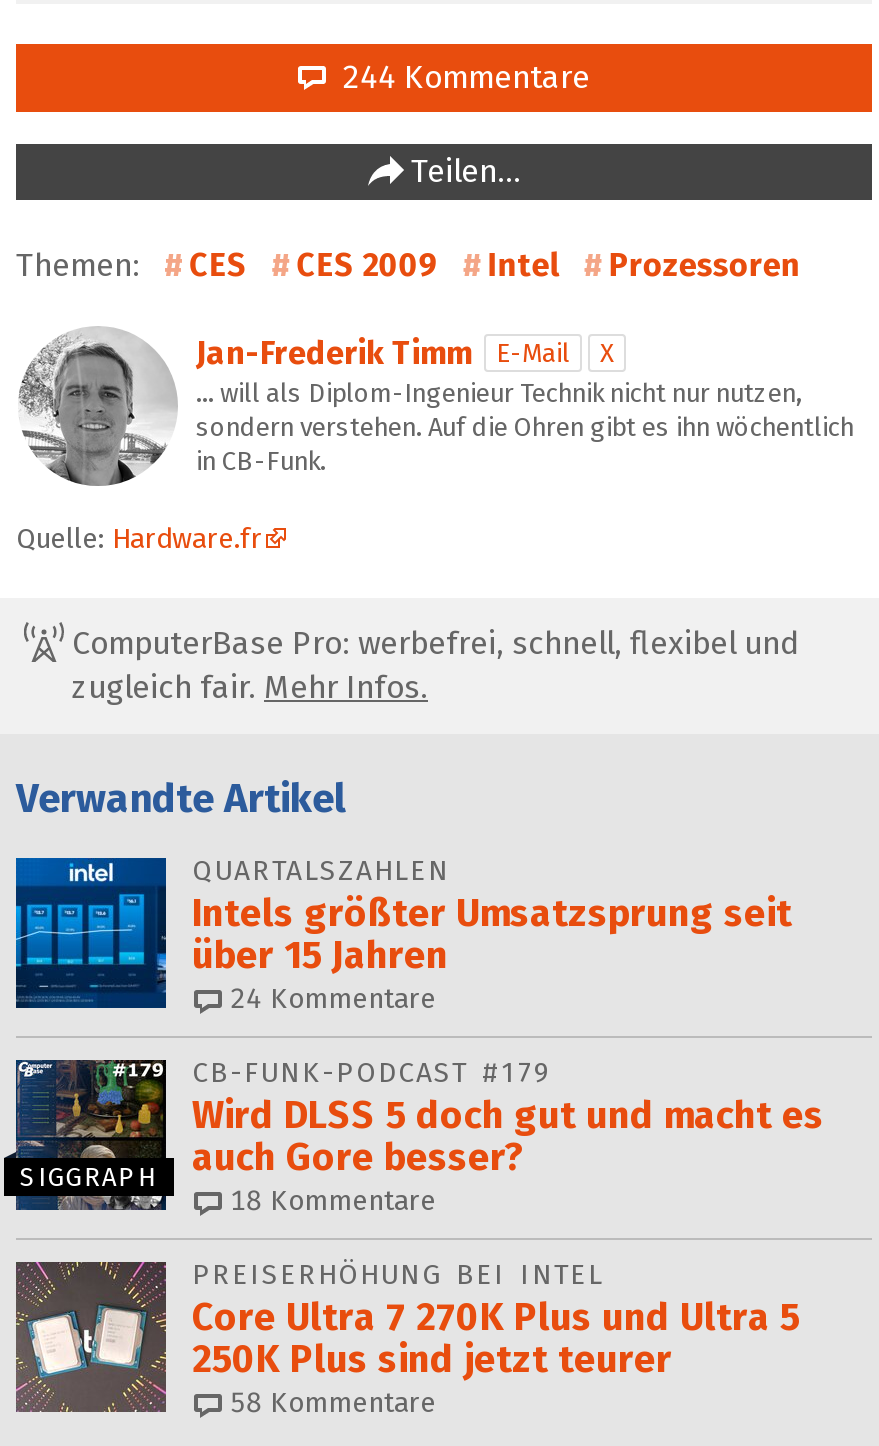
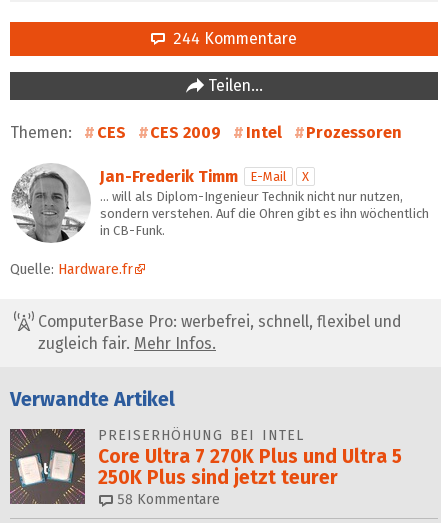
- [image]
- QUARTALSZAHLEN
- Intels größter Umsatzsprung seit
- über 15 Jahren
- 24 Kommentare

- [image]
- SIGGRAPH

- CB-FUNK-PODCAST #179
- Wird DLSS 5 doch gut und macht es
- auch Gore besser?
- 18 Kommentare
